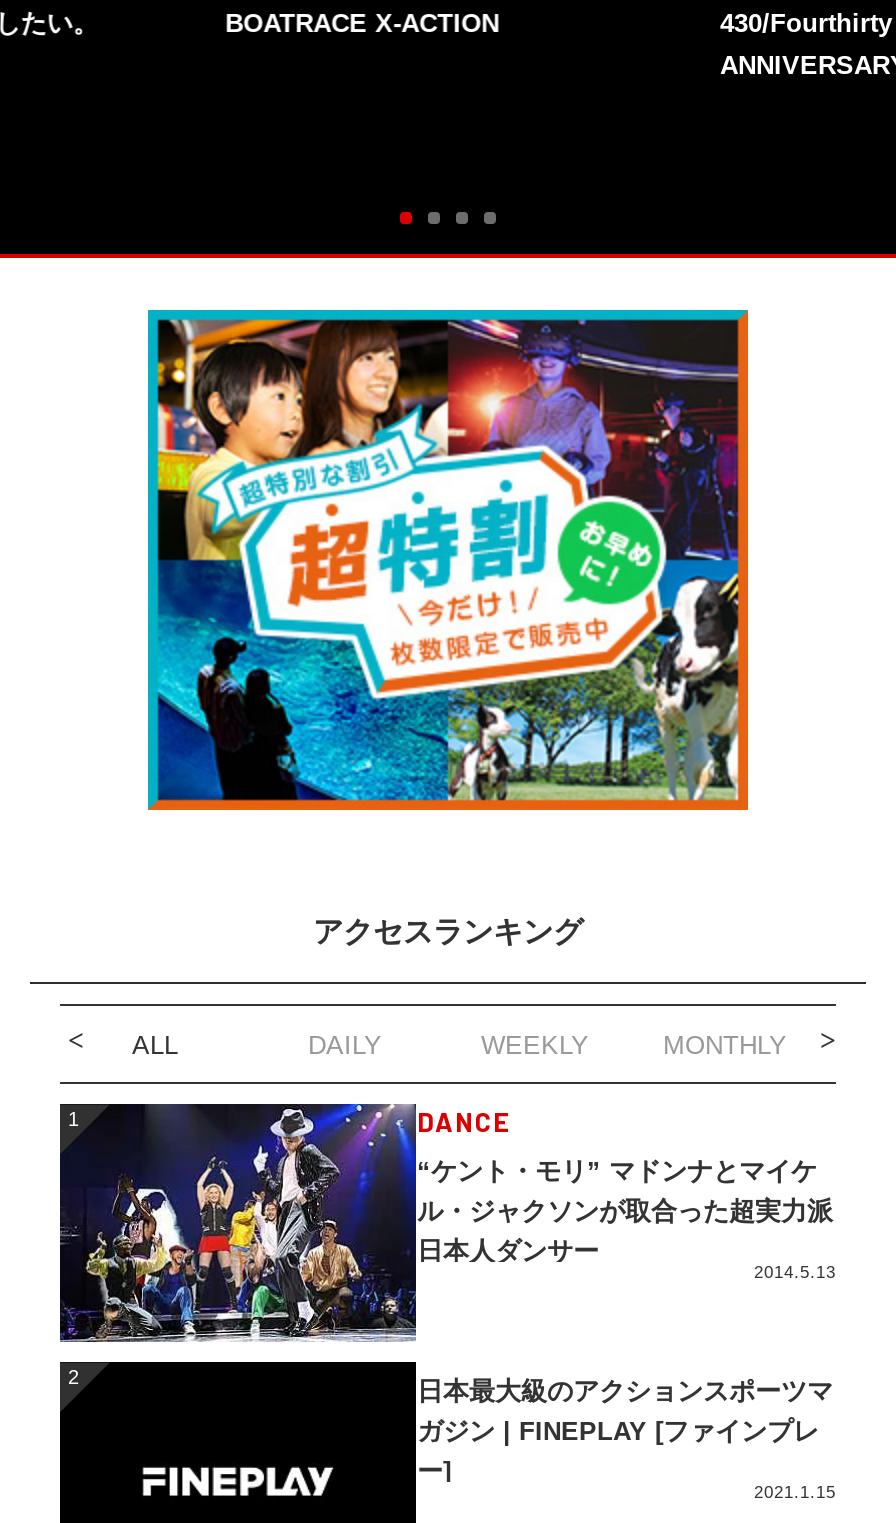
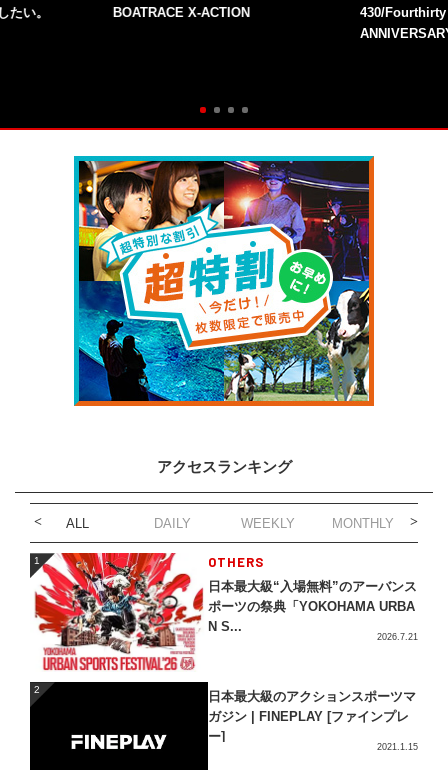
- [image]
- DANCE
+ [image]
+ OTHERS

- “ケント・モリ” マドンナとマイケ
- ル・ジャクソンが取合った超実力派
- 日本人ダンサー
- 2014.5.13
+ 日本最大級“入場無料”のアーバンス
+ ポーツの祭典「YOKOHAMA URBA
+ N S...
+ 2026.7.21
